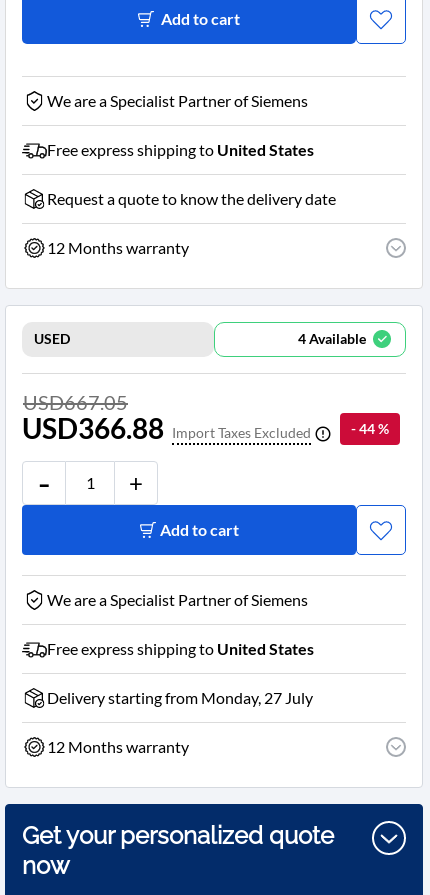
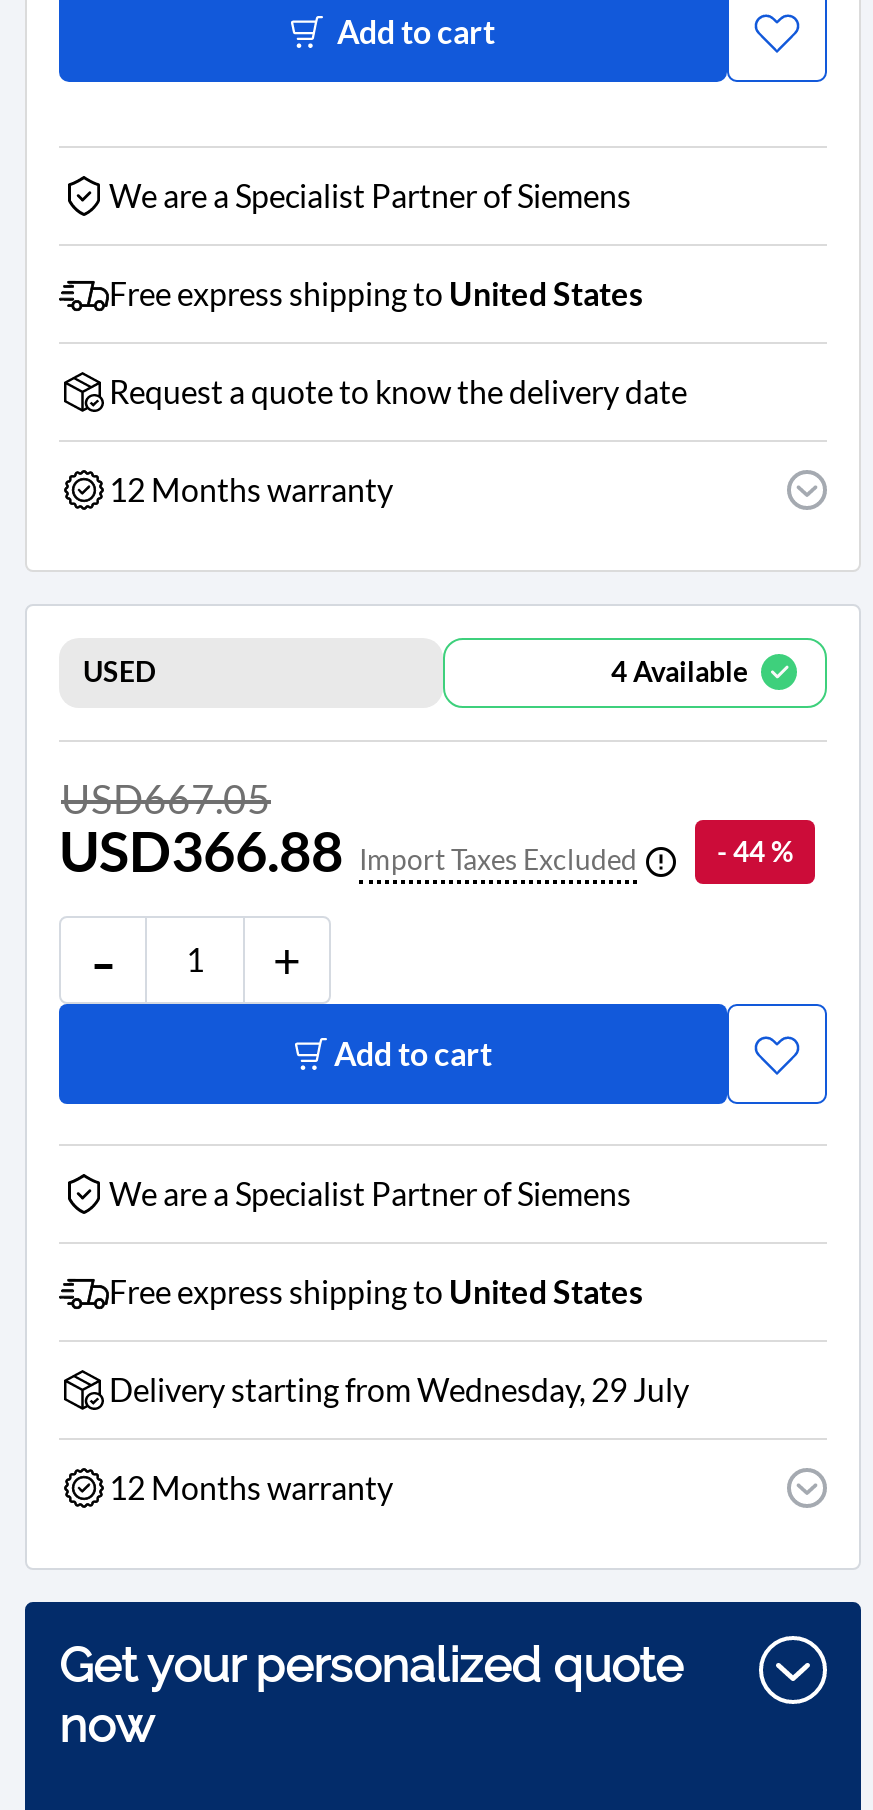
- Delivery starting from Monday, 27 July
+ Delivery starting from Wednesday, 29 July
